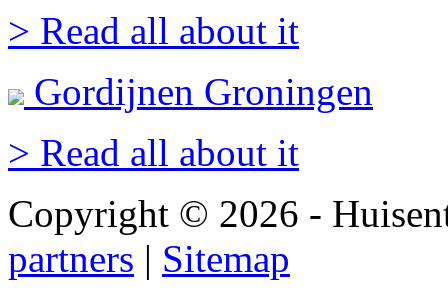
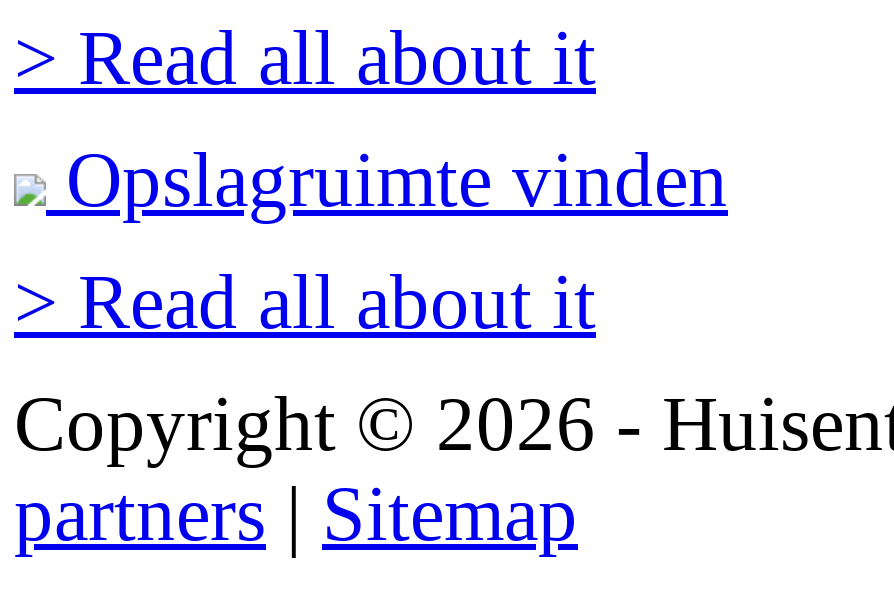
- Gordijnen Groningen
+ Opslagruimte vinden
